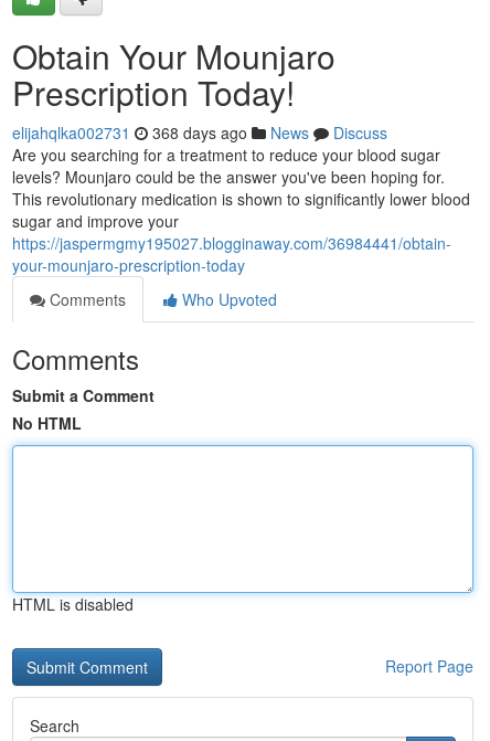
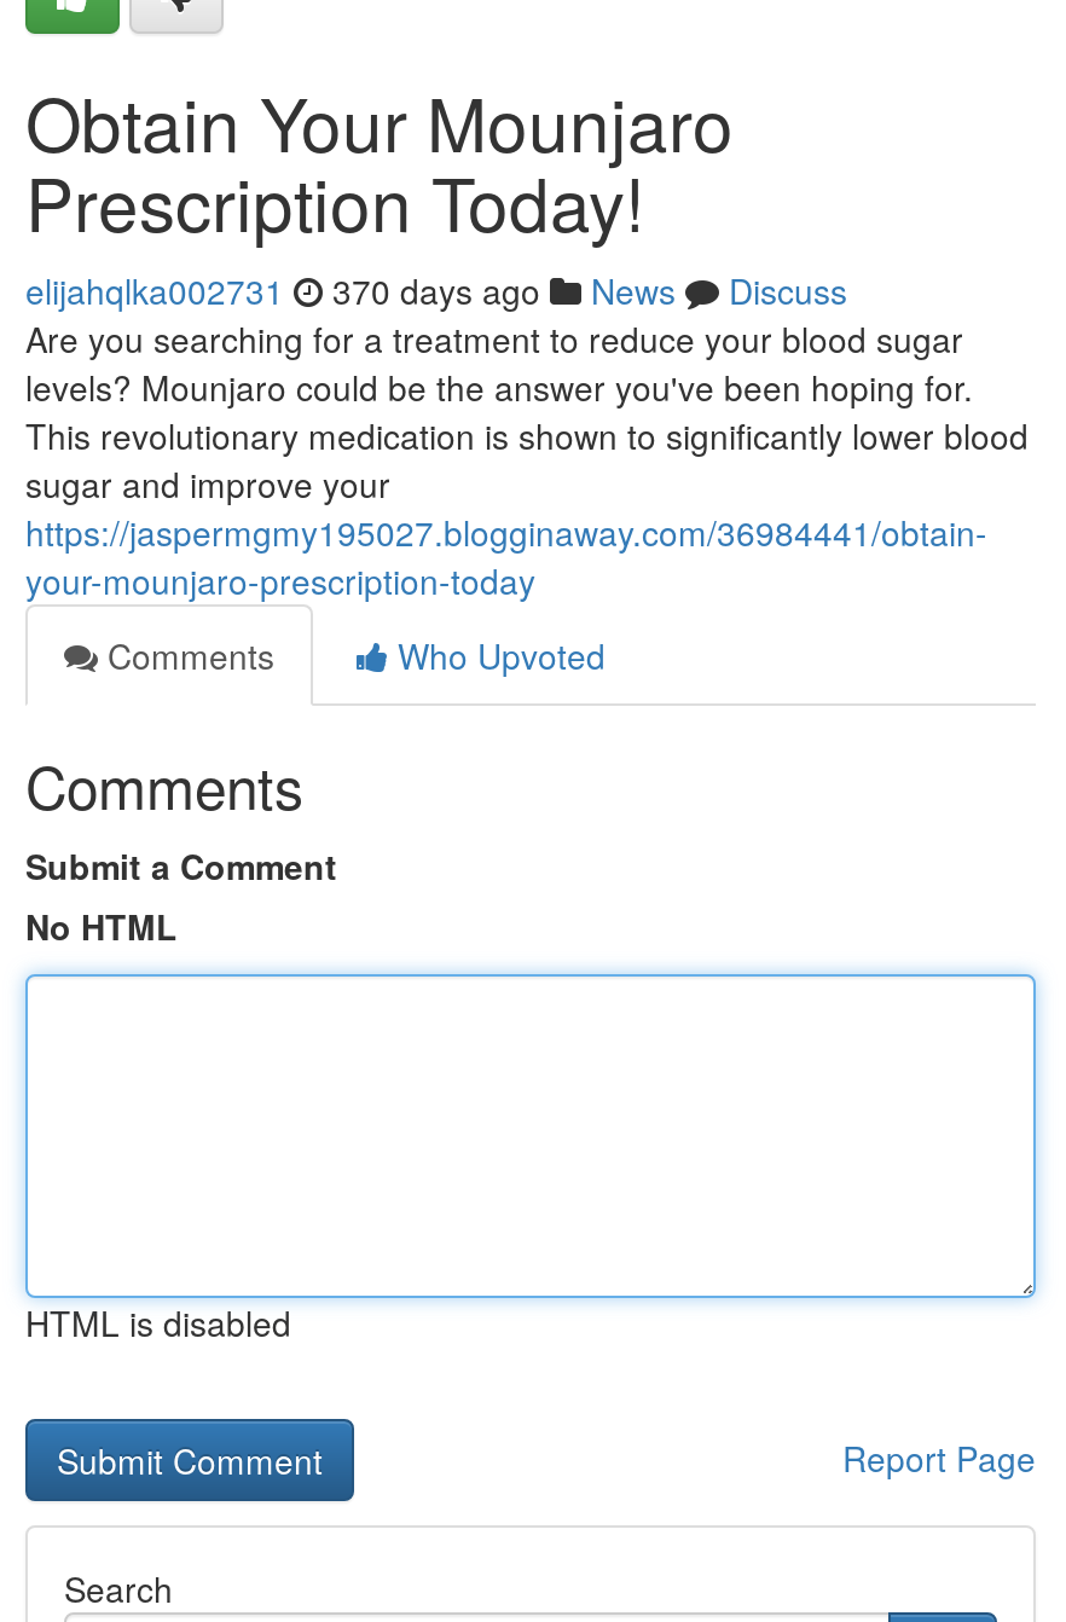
- elijahqlka002731 368 days ago News Discuss
+ elijahqlka002731 370 days ago News Discuss
